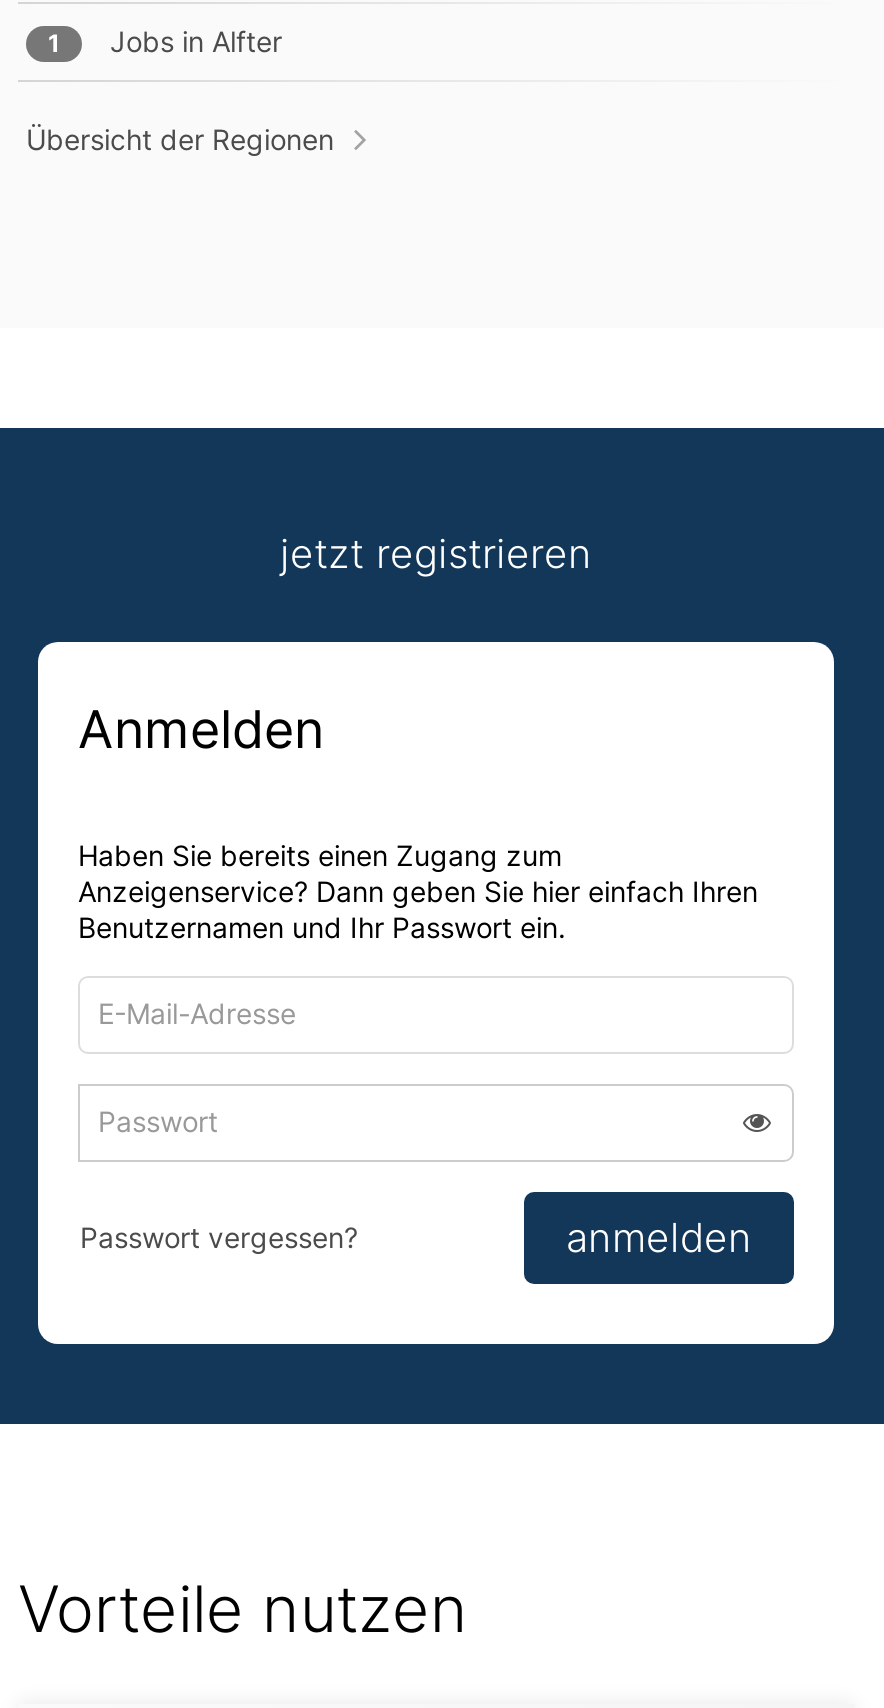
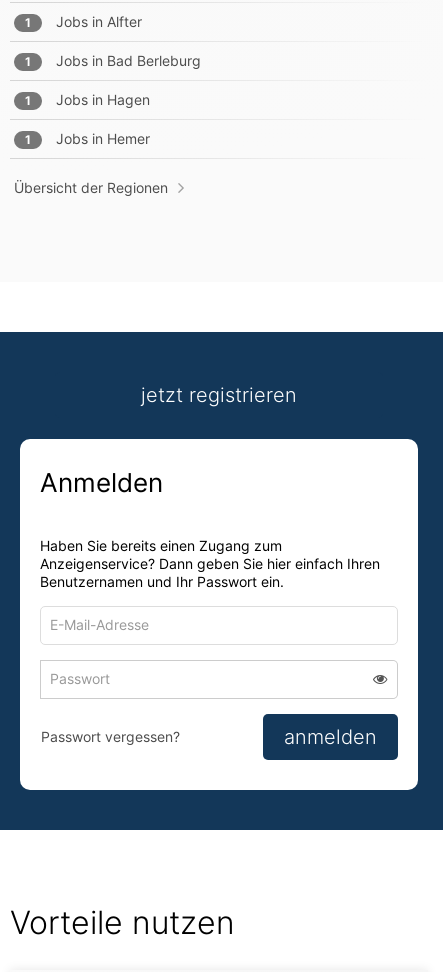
+ 1
+ Jobs in Bad Berleburg
+ 1
+ Jobs in Hagen
+ 1
+ Jobs in Hemer
